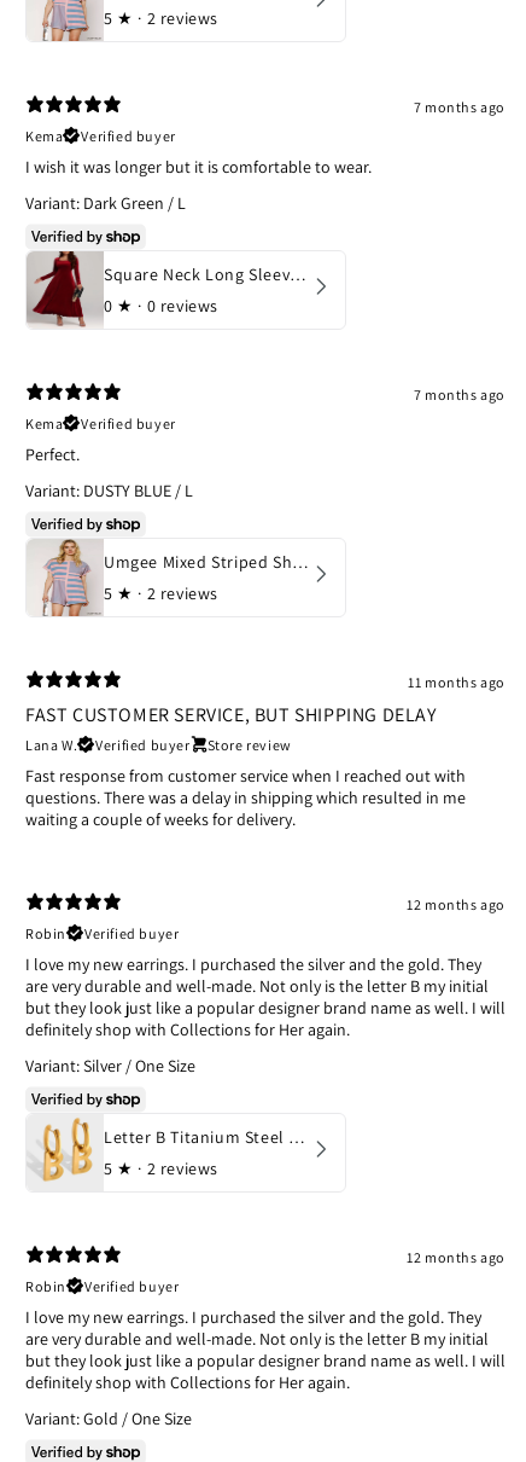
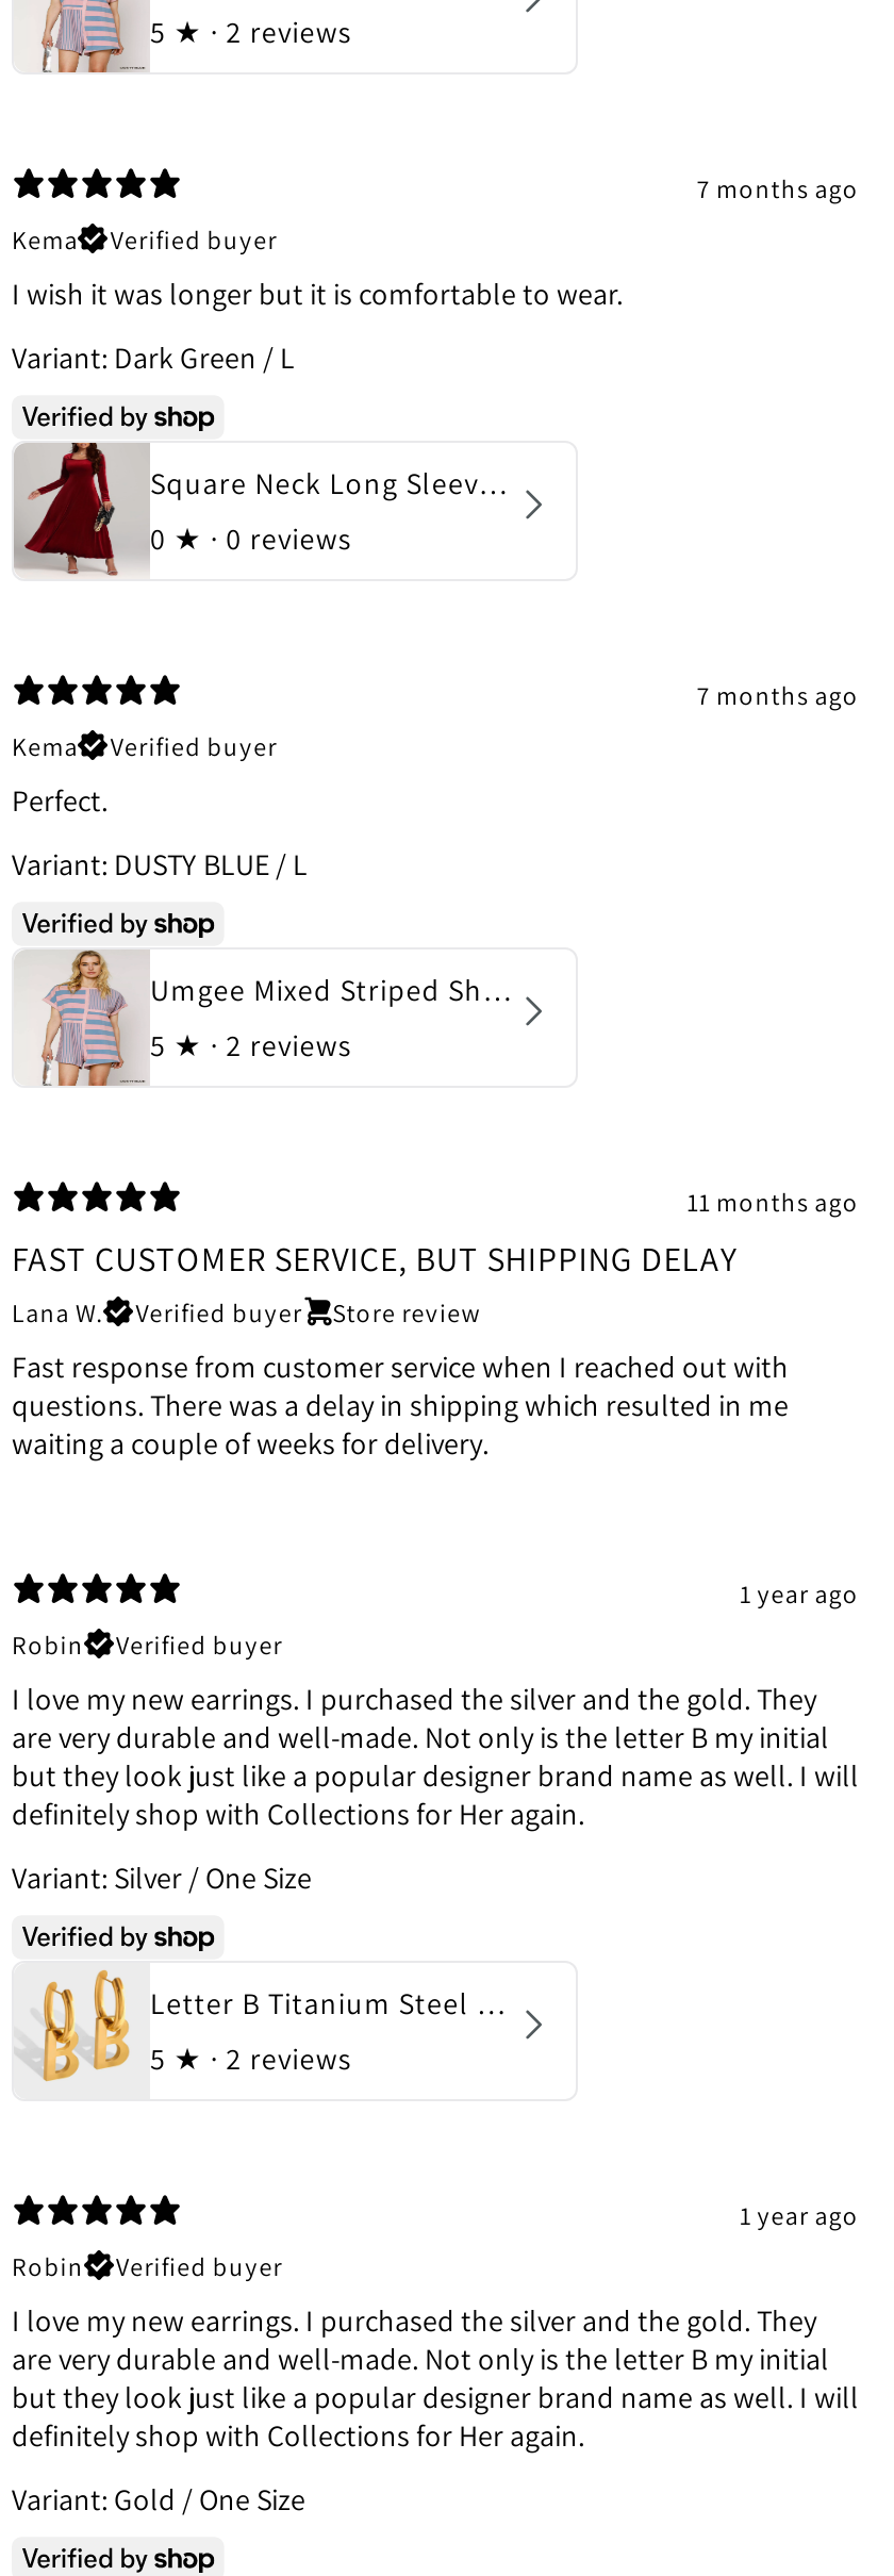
- 12 months ago
+ 1 year ago

- 12 months ago
+ 1 year ago
